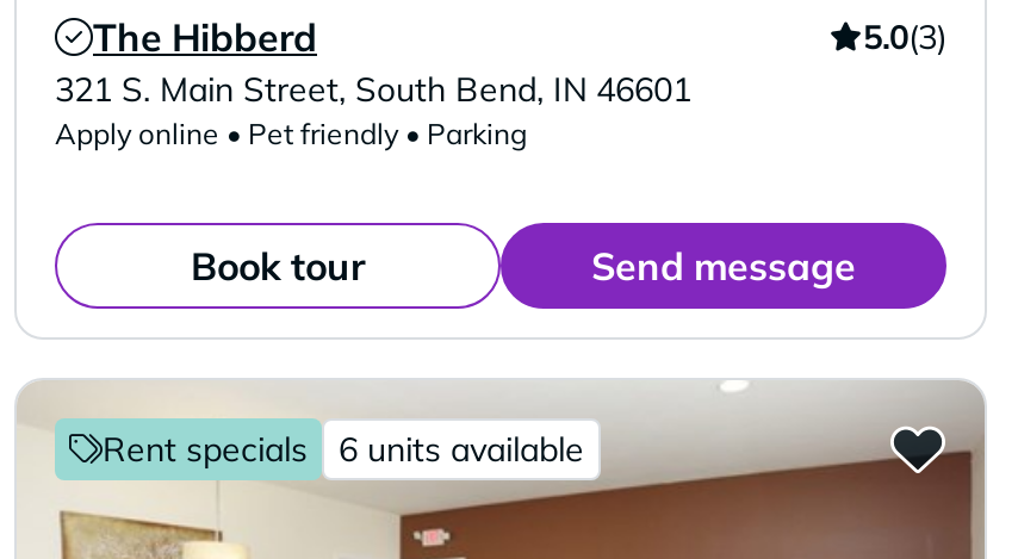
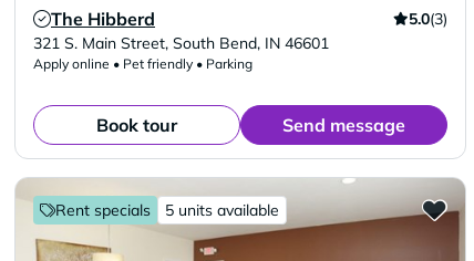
- 6 units available
+ 5 units available
